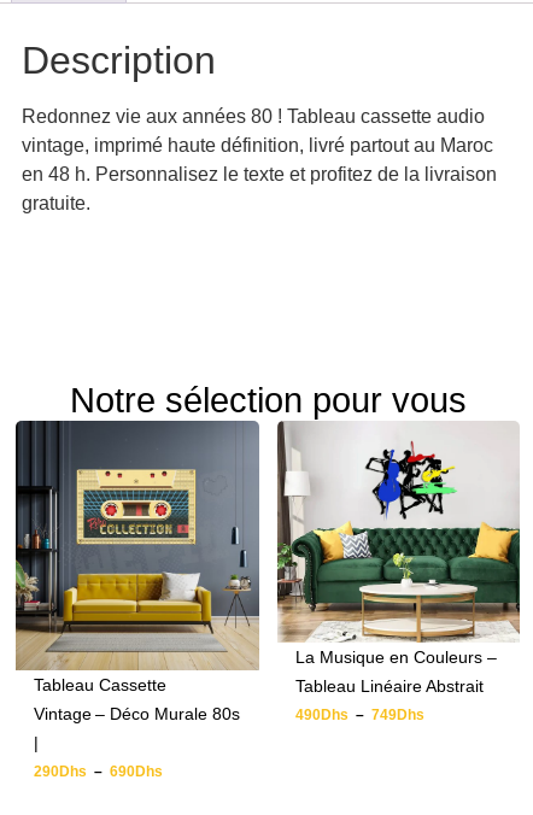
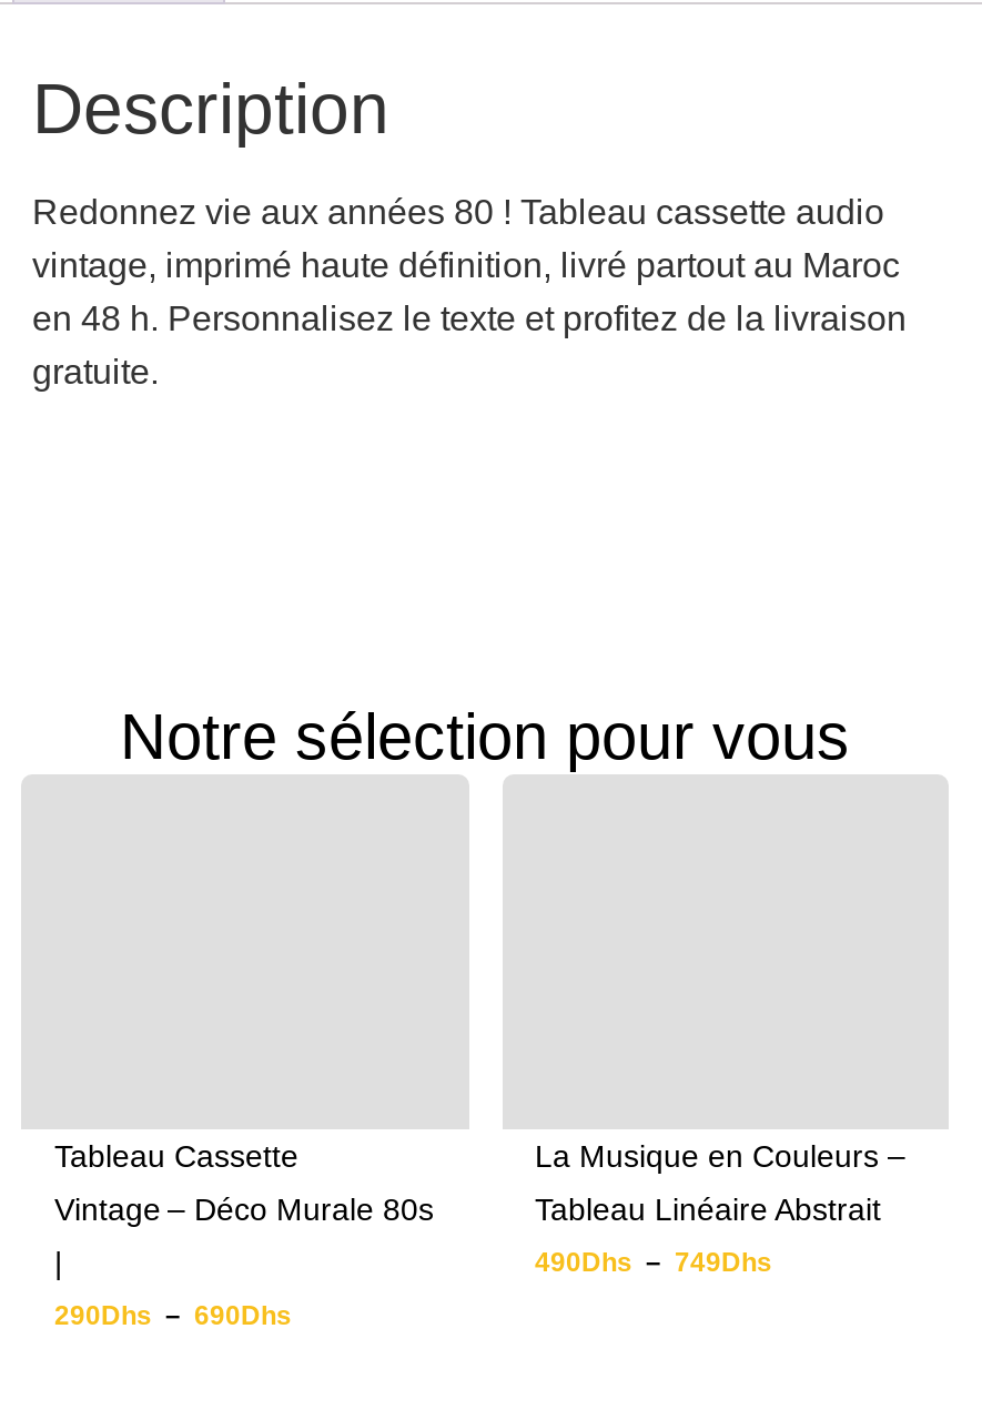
- [image]

- [image]
